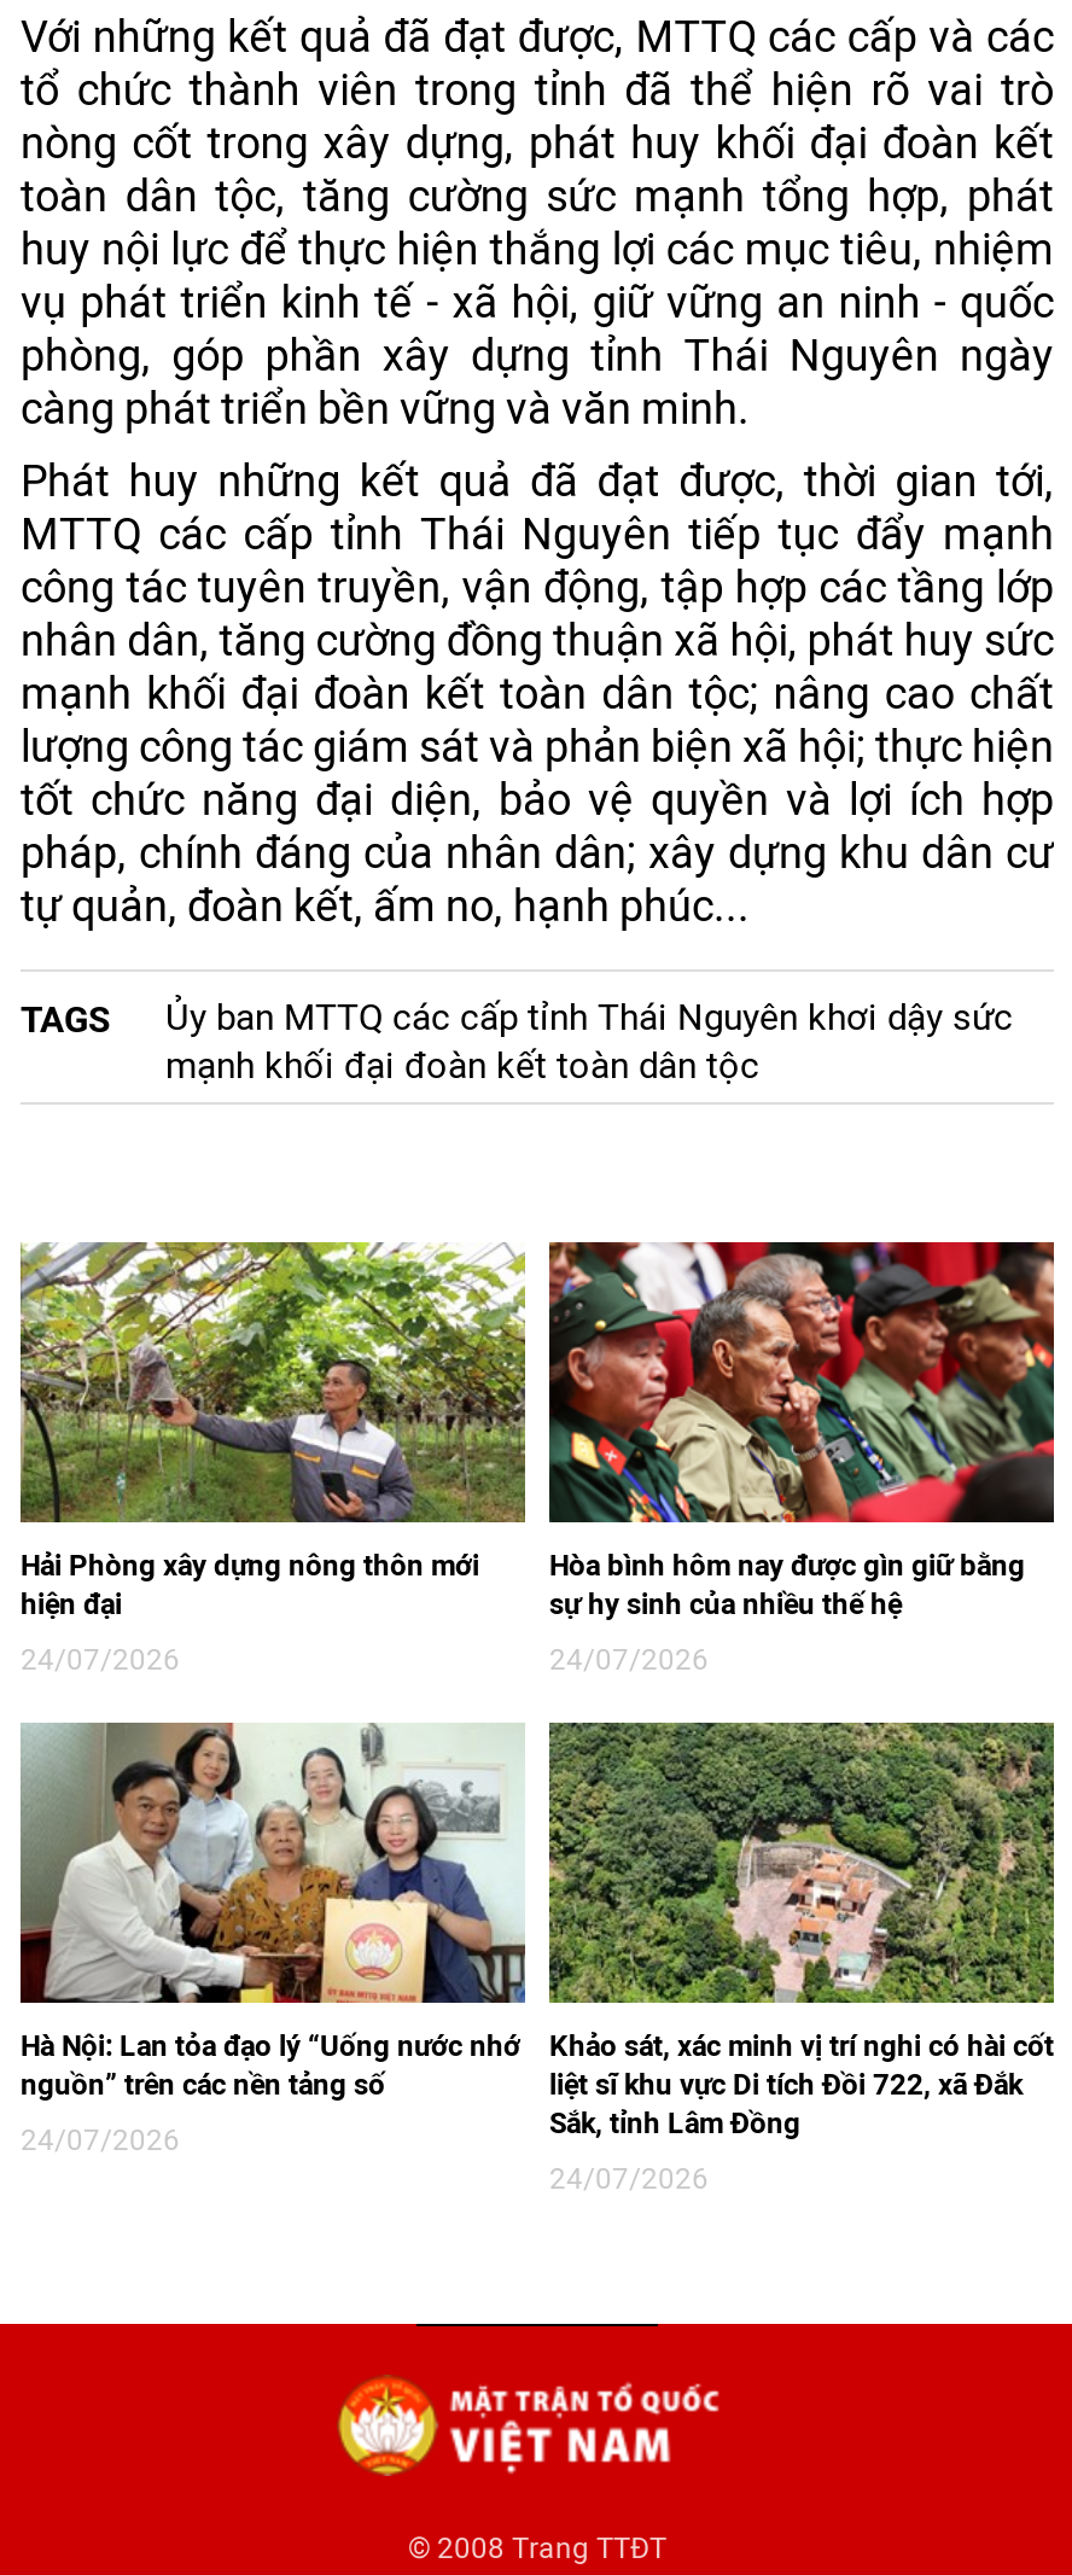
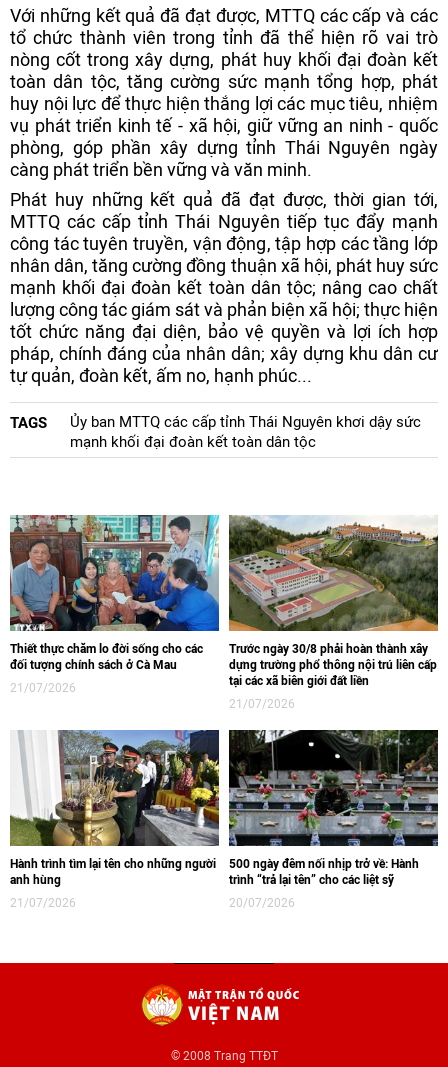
- [image]
- Hải Phòng xây dựng nông thôn mới
- hiện đại
+ [image]
+ Thiết thực chăm lo đời sống cho các
+ đối tượng chính sách ở Cà Mau

- [image]
- Hòa bình hôm nay được gìn giữ bằng
- sự hy sinh của nhiều thế hệ
+ [image]
+ Trước ngày 30/8 phải hoàn thành xây
+ dựng trường phổ thông nội trú liên cấp
+ tại các xã biên giới đất liền

- 24/07/2026
+ 21/07/2026

- 24/07/2026
+ 21/07/2026

- [image]
- Hà Nội: Lan tỏa đạo lý “Uống nước nhớ
- nguồn” trên các nền tảng số
+ [image]
+ Hành trình tìm lại tên cho những người
+ anh hùng

- [image]
- Khảo sát, xác minh vị trí nghi có hài cốt
- liệt sĩ khu vực Di tích Đồi 722, xã Đắk
- Sắk, tỉnh Lâm Đồng
+ [image]
+ 500 ngày đêm nối nhịp trở về: Hành
+ trình “trả lại tên” cho các liệt sỹ

- 24/07/2026
+ 21/07/2026

- 24/07/2026
+ 20/07/2026
